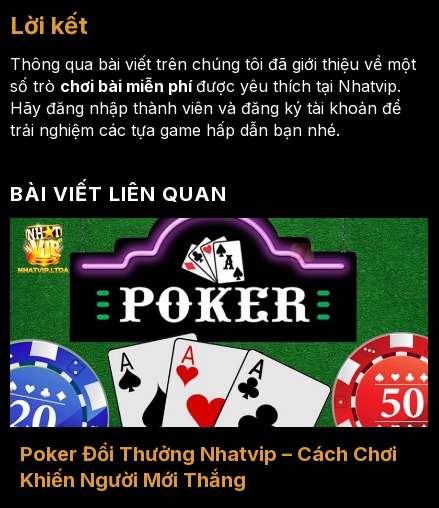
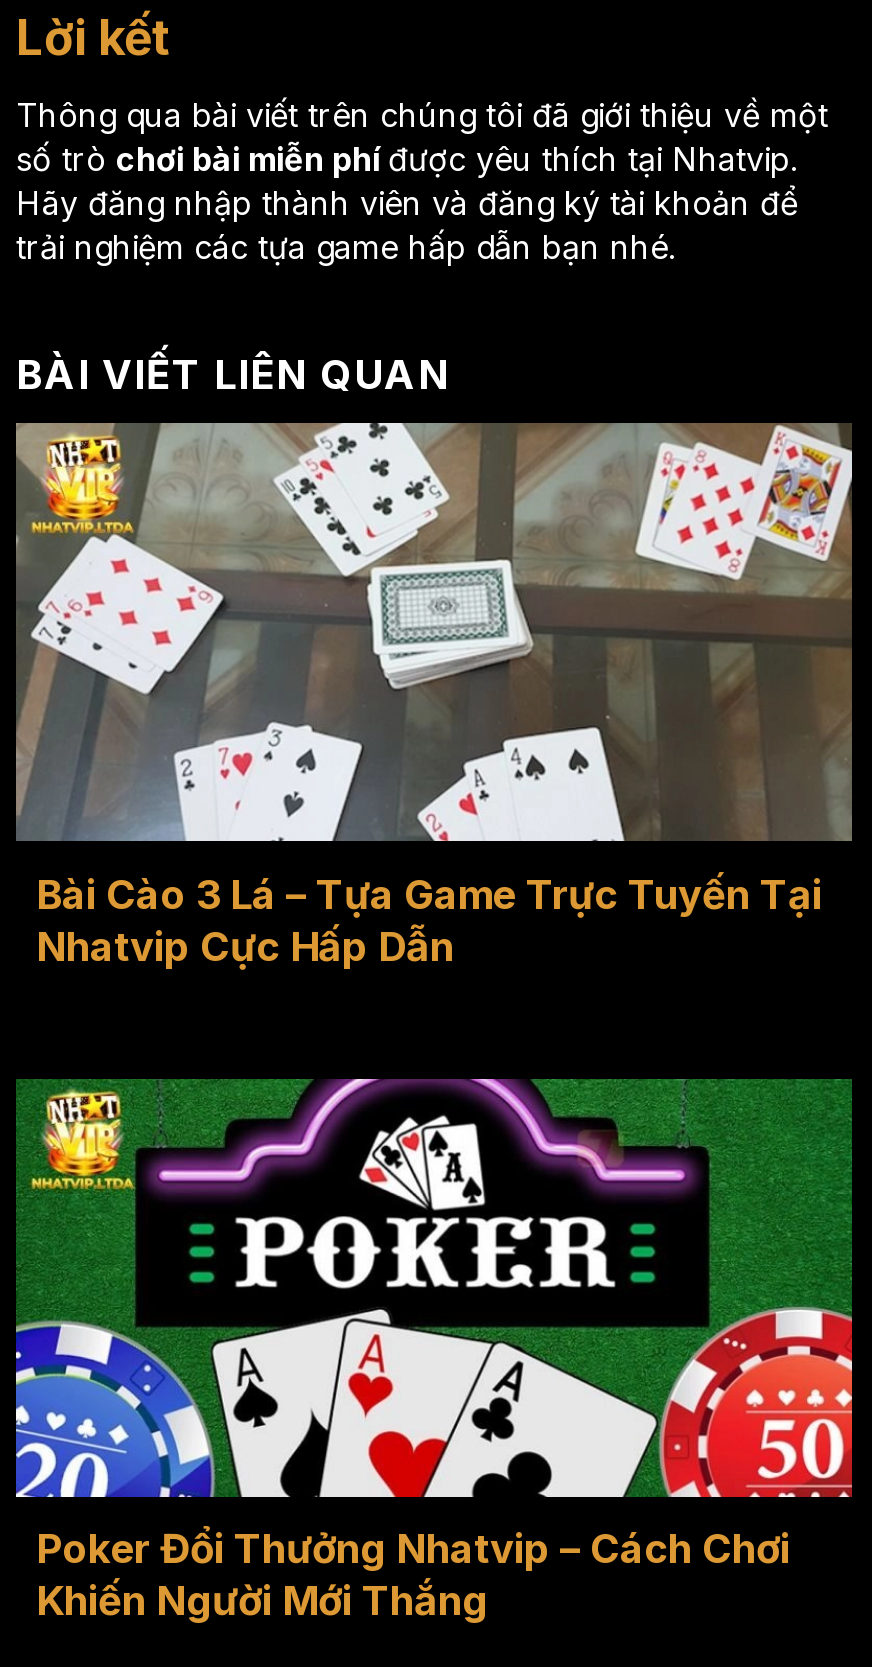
+ [image]
+ Bài Cào 3 Lá – Tựa Game Trực Tuyến Tại
+ Nhatvip Cực Hấp Dẫn
